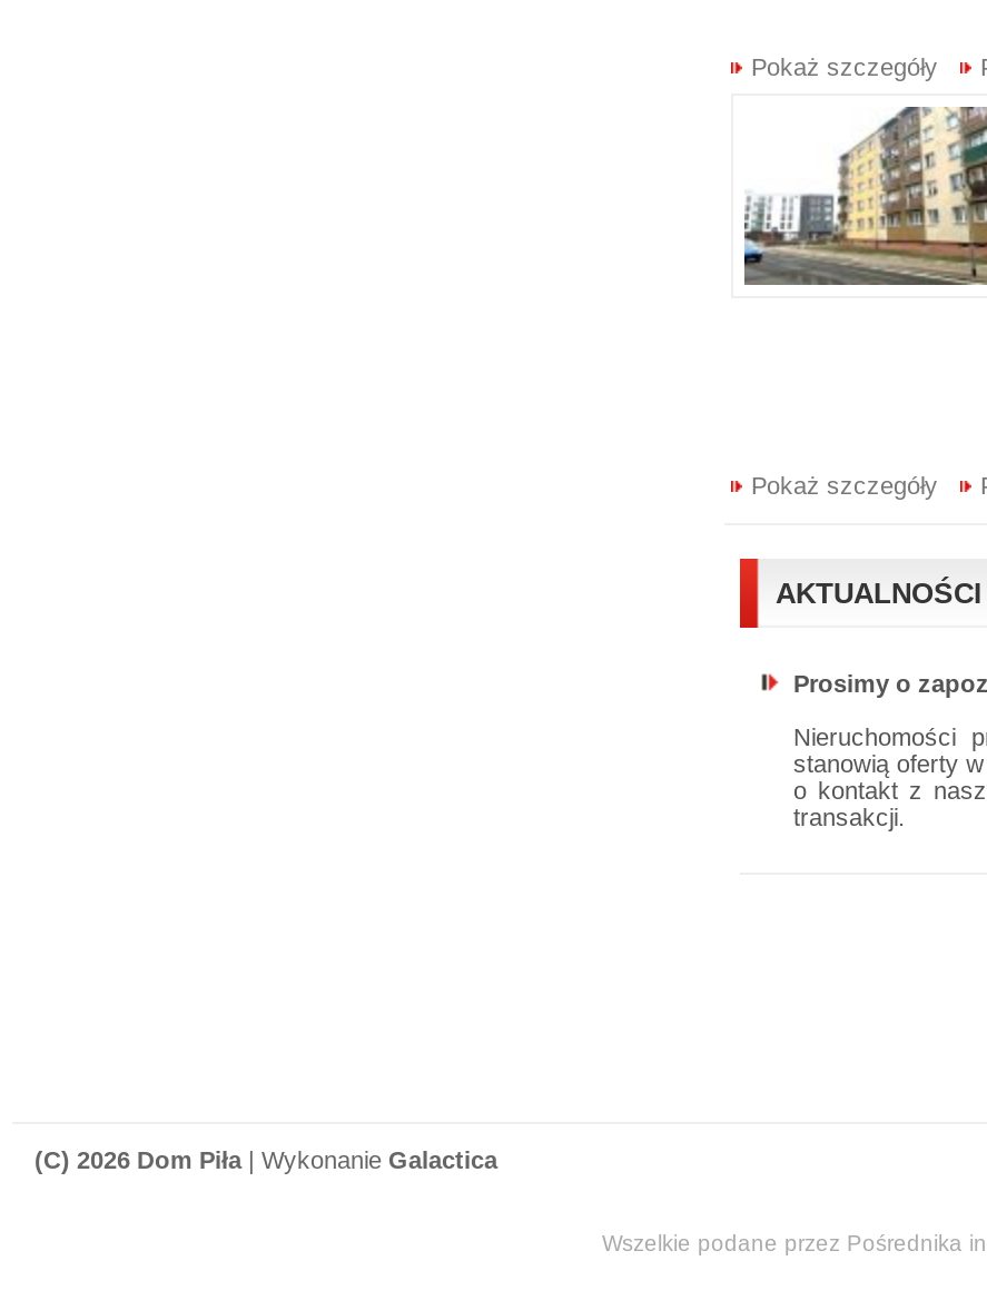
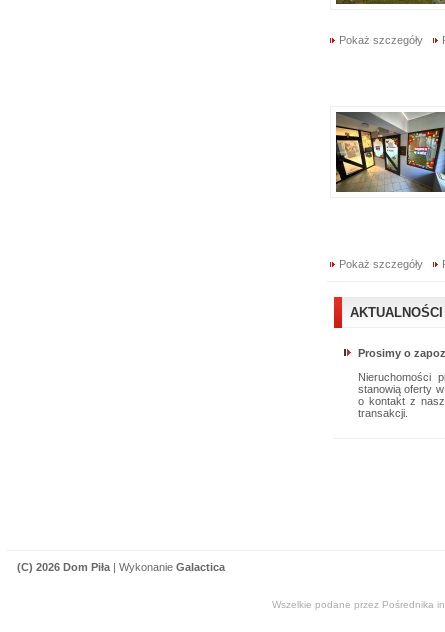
- [image]
+ [image]
